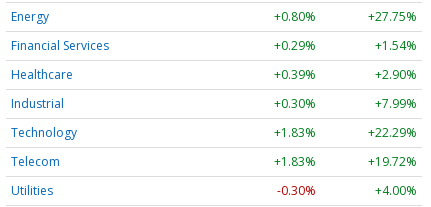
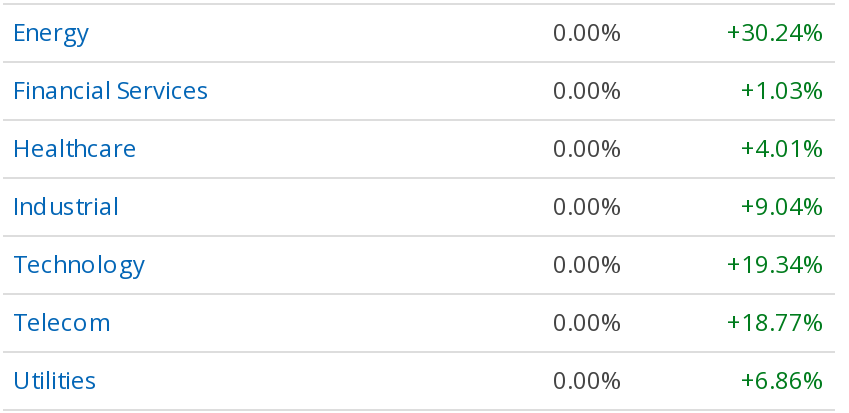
- +0.80%
+ 0.00%

- +27.75%
+ +30.24%

- +0.29%
+ 0.00%

- +1.54%
+ +1.03%

- +0.39%
+ 0.00%

- +2.90%
+ +4.01%

- +0.30%
+ 0.00%

- +7.99%
+ +9.04%

- +1.83%
+ 0.00%

- +22.29%
+ +19.34%

- +1.83%
+ 0.00%

- +19.72%
+ +18.77%

- -0.30%
+ 0.00%

- +4.00%
+ +6.86%
